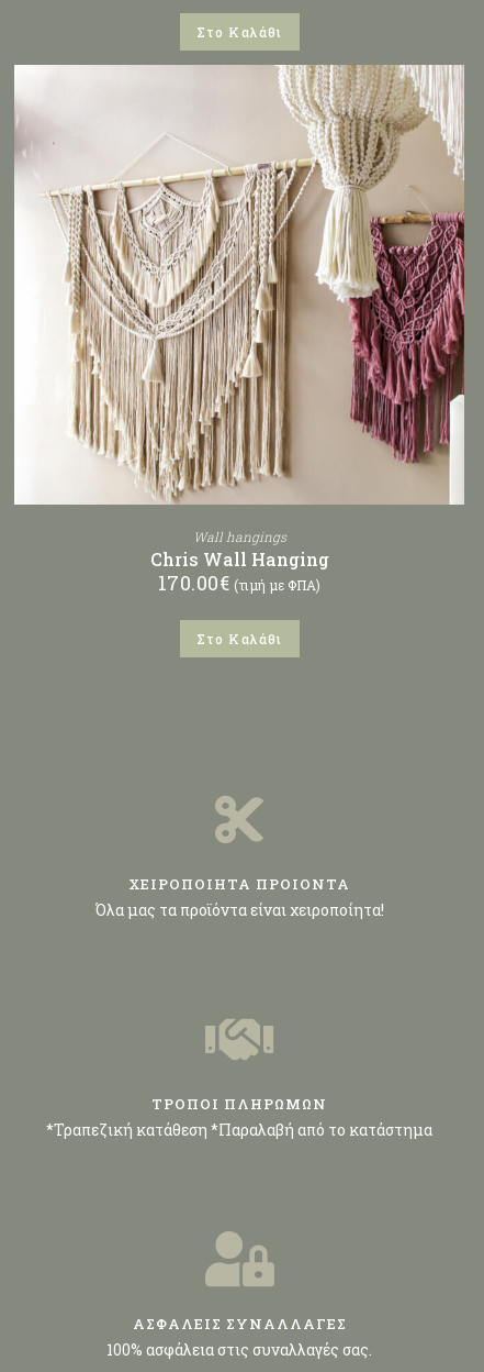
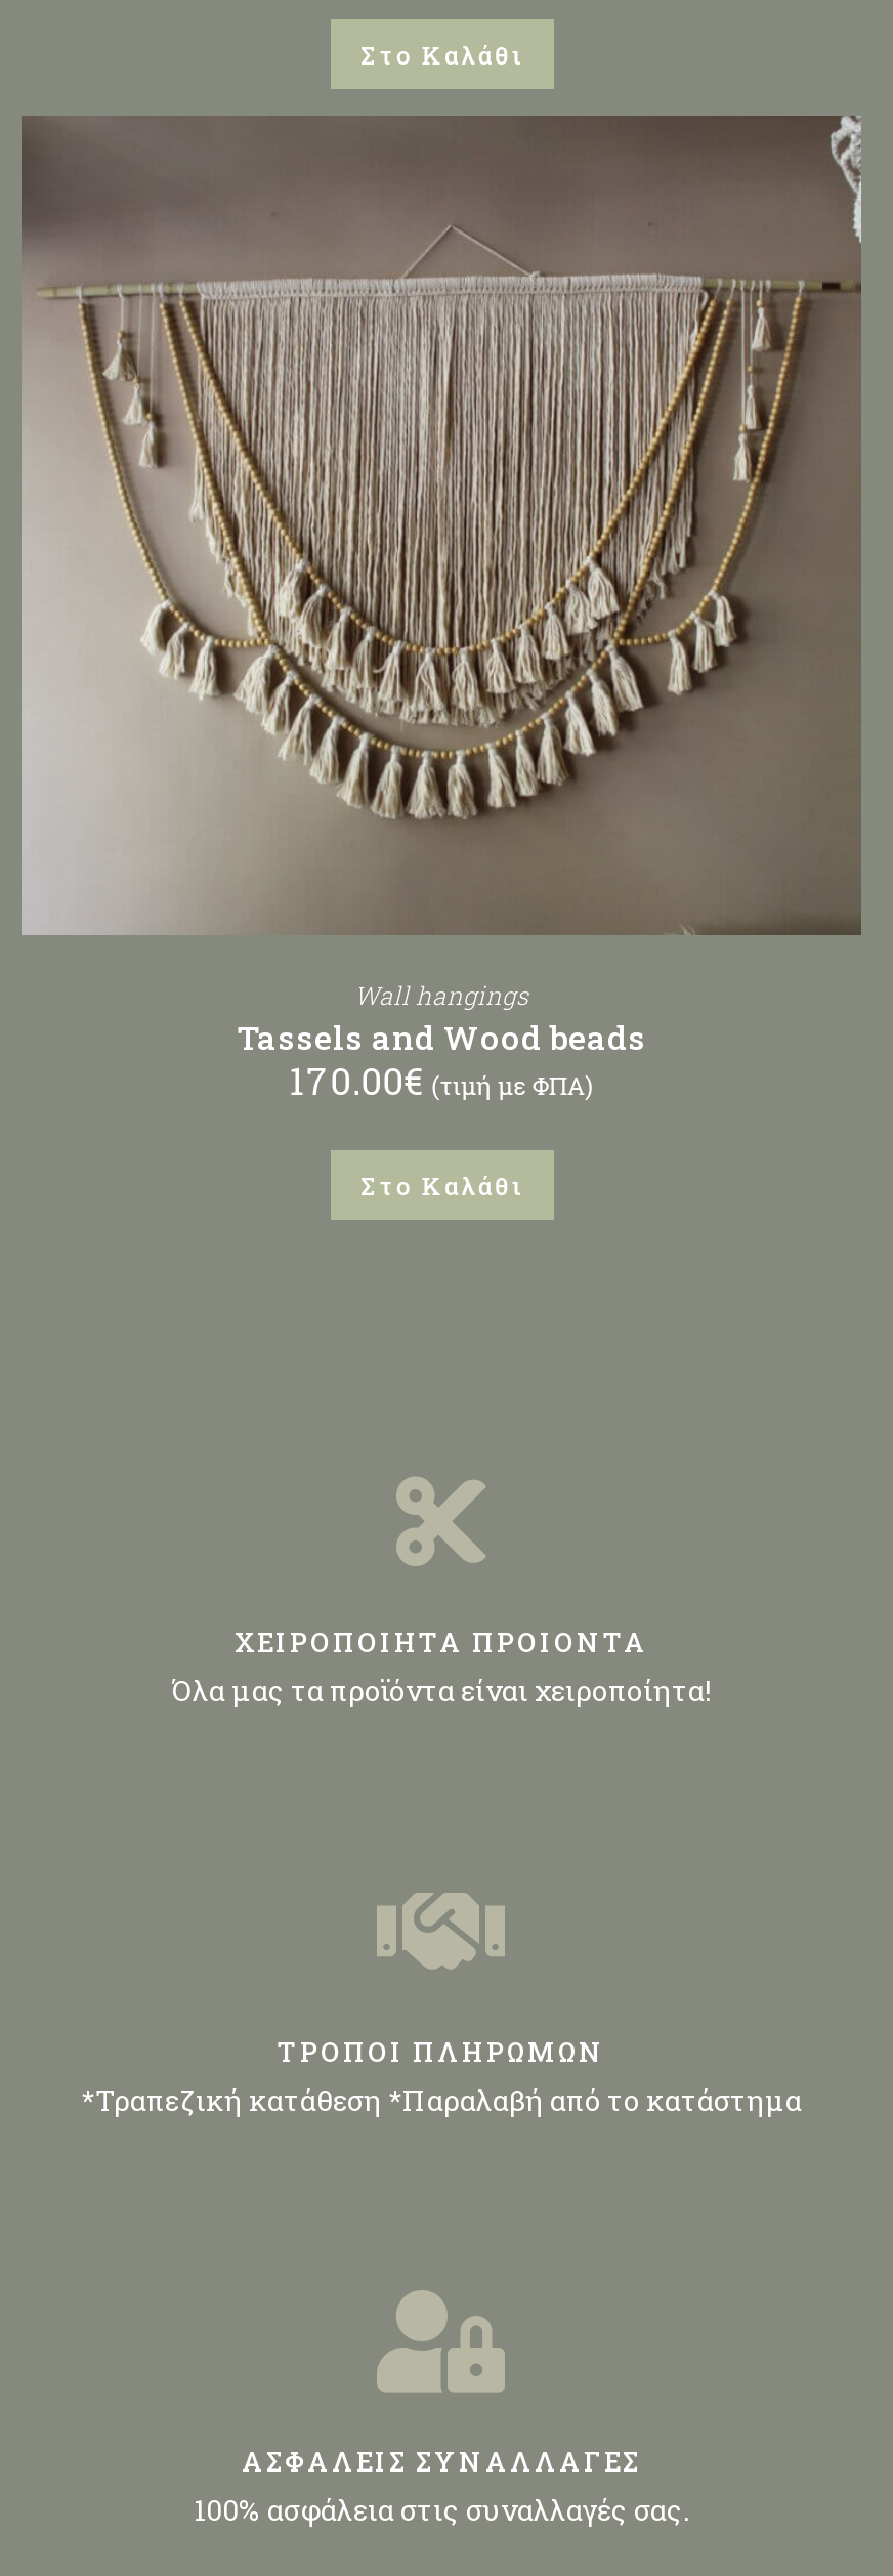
- [image]
- Chris Wall Hanging
+ [image]
+ Tassels and Wood beads
